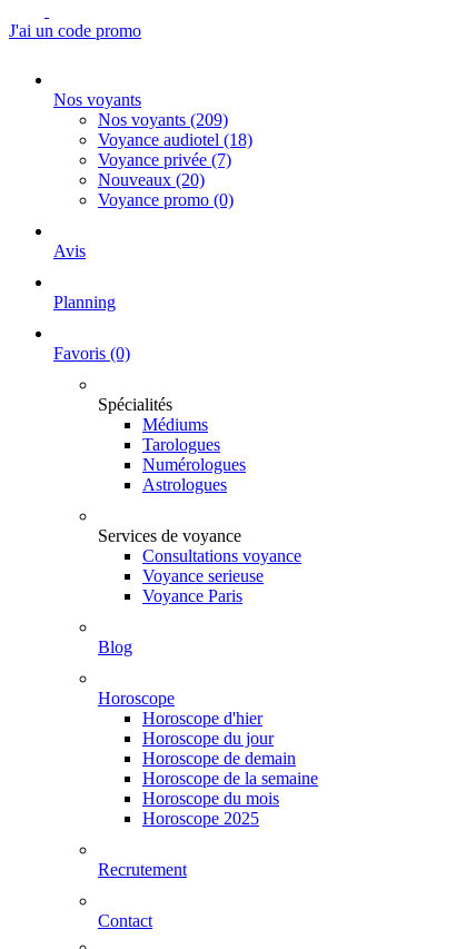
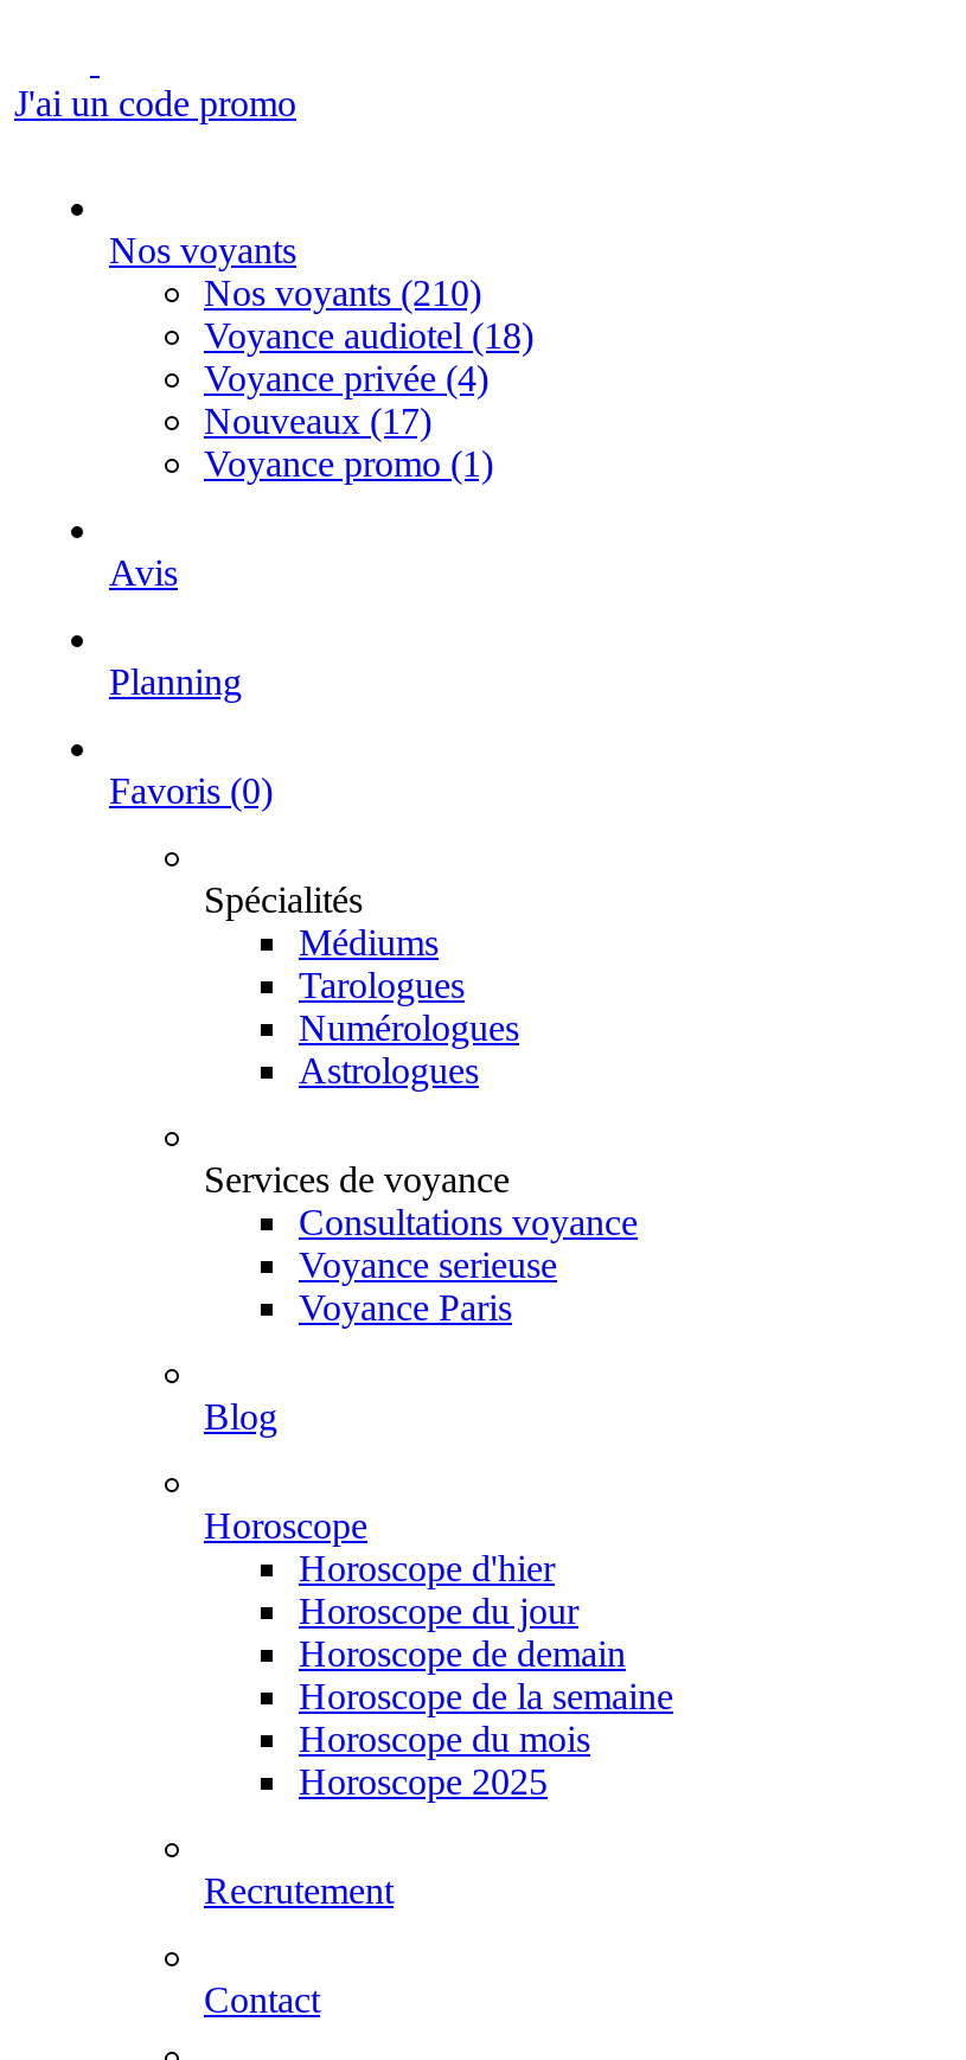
- Nos voyants (209)
+ Nos voyants (210)

- Voyance privée (7)
+ Voyance privée (4)

- Nouveaux (20)
+ Nouveaux (17)

- Voyance promo (0)
+ Voyance promo (1)
